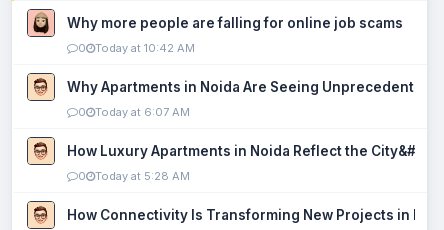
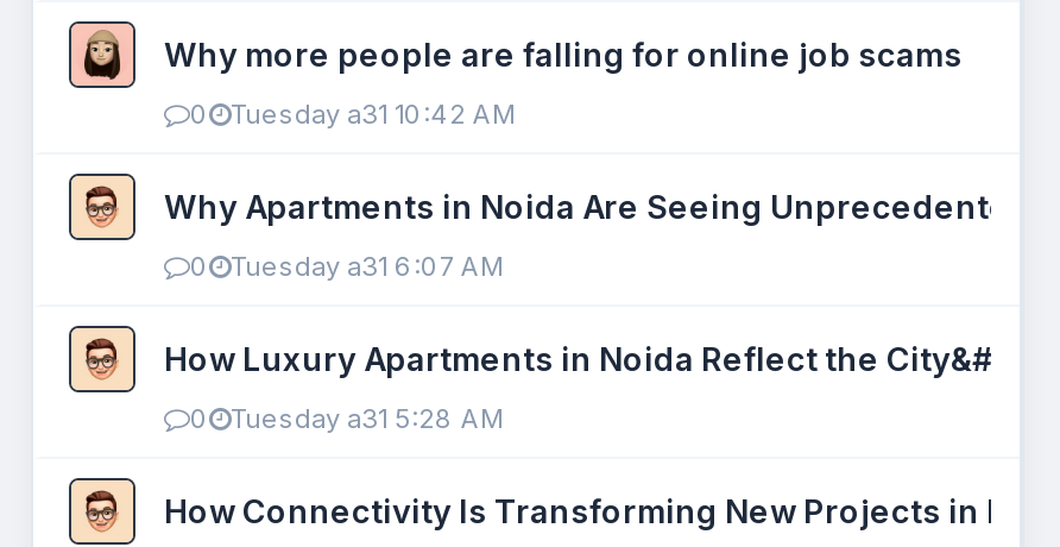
- 0 Today at 10:42 AM
+ 0 Tuesday a31 10:42 AM

- 0 Today at 6:07 AM
+ 0 Tuesday a31 6:07 AM

- 0 Today at 5:28 AM
+ 0 Tuesday a31 5:28 AM
